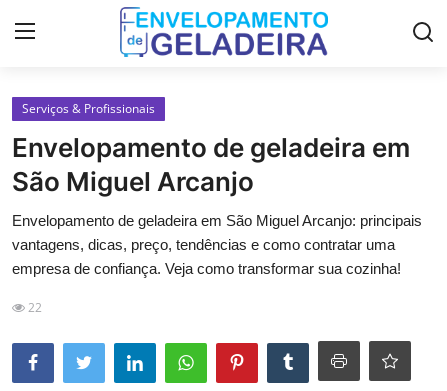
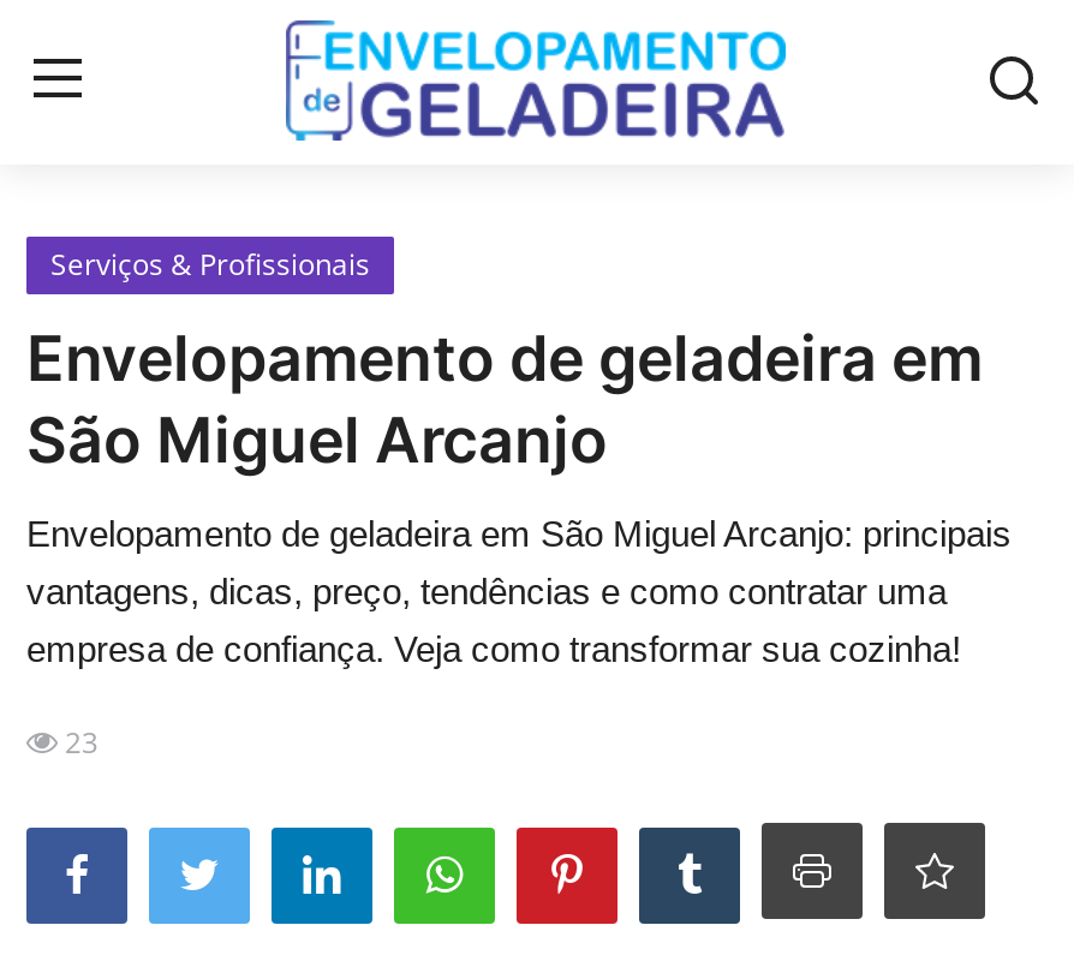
- 22
+ 23
